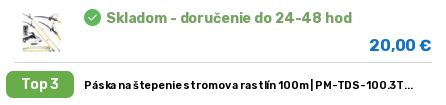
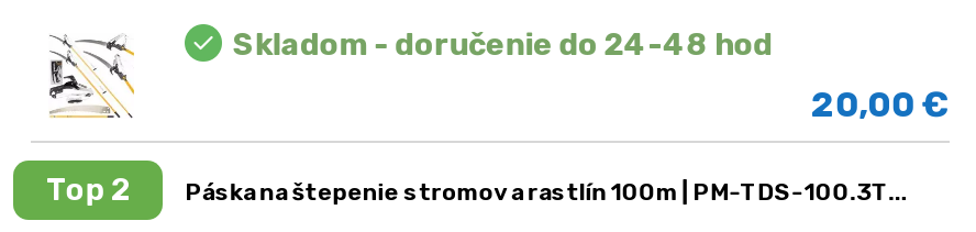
- Top 3
+ Top 2
